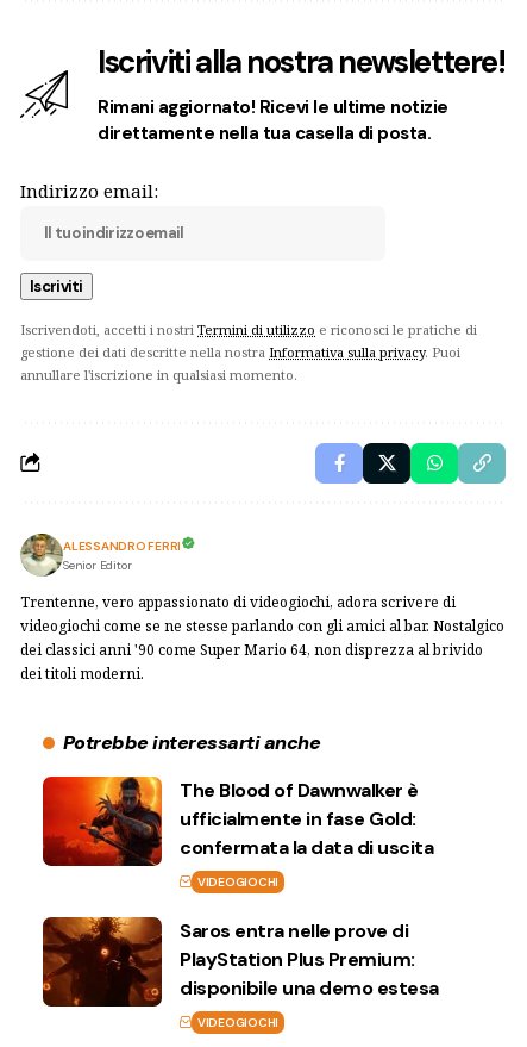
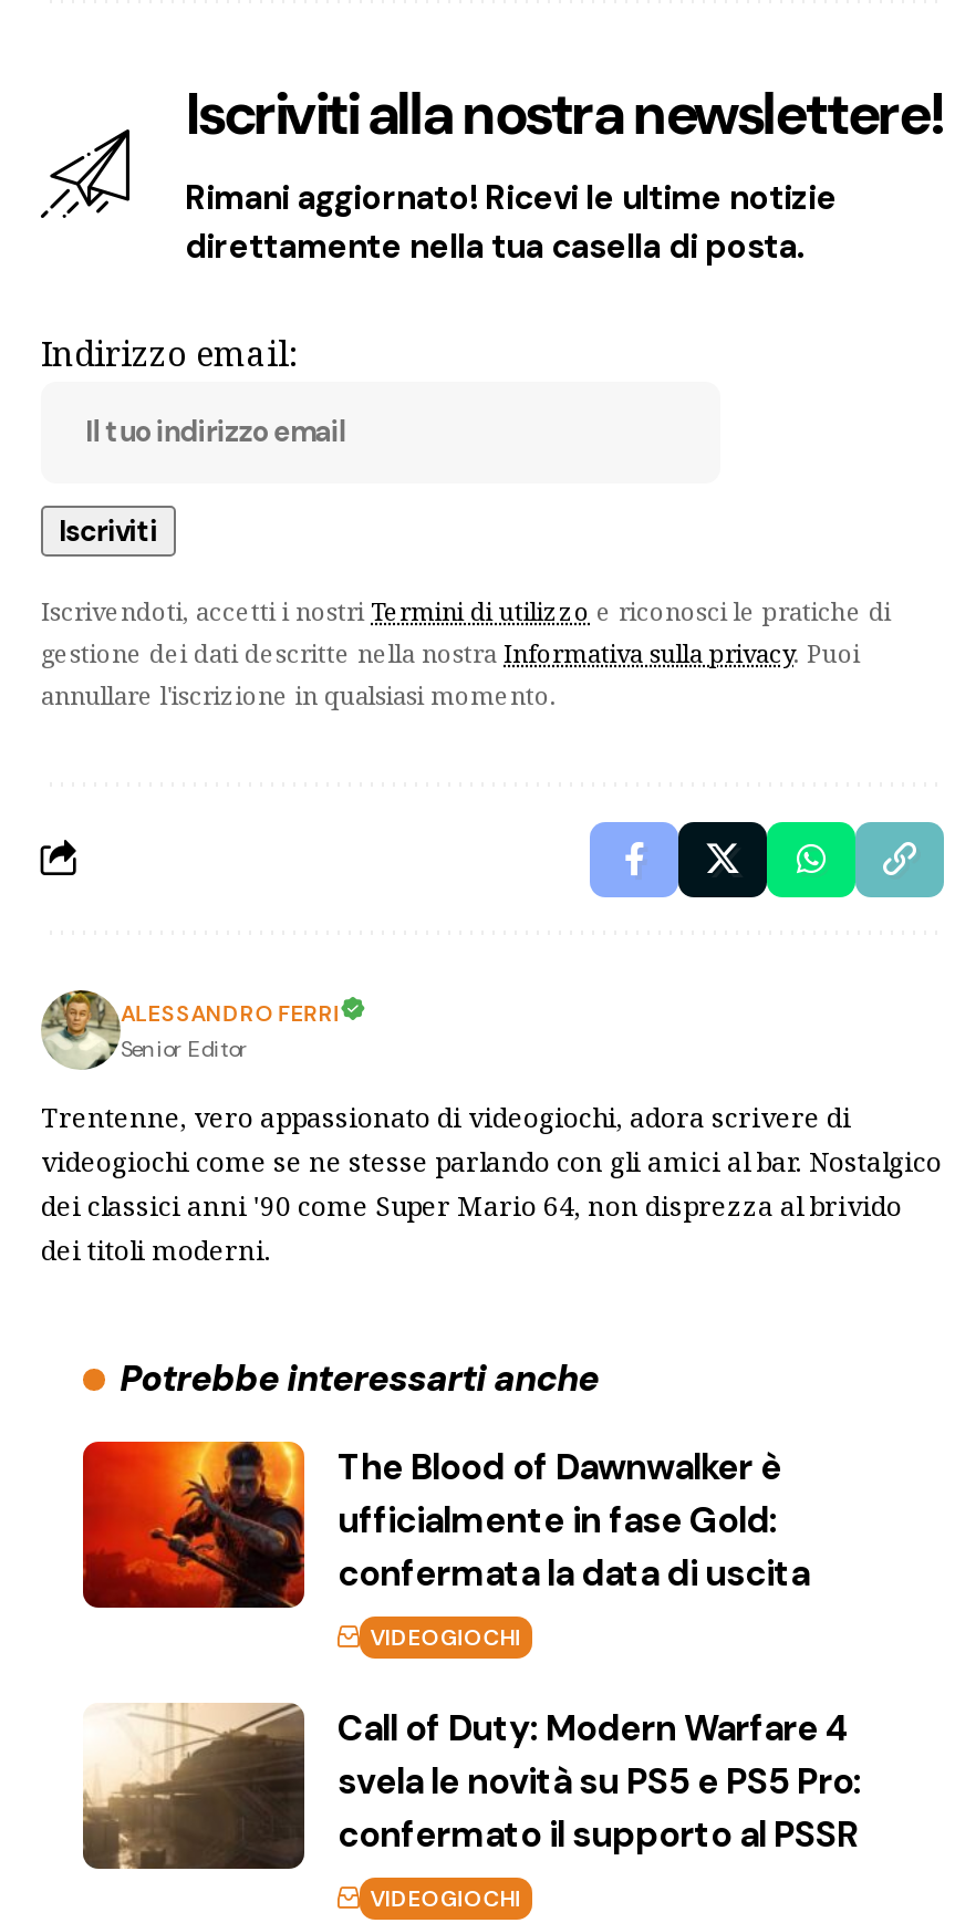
- [image]
- Saros entra nelle prove di
- PlayStation Plus Premium:
- disponibile una demo estesa
+ [image]
+ Call of Duty: Modern Warfare 4
+ svela le novità su PS5 e PS5 Pro:
+ confermato il supporto al PSSR
